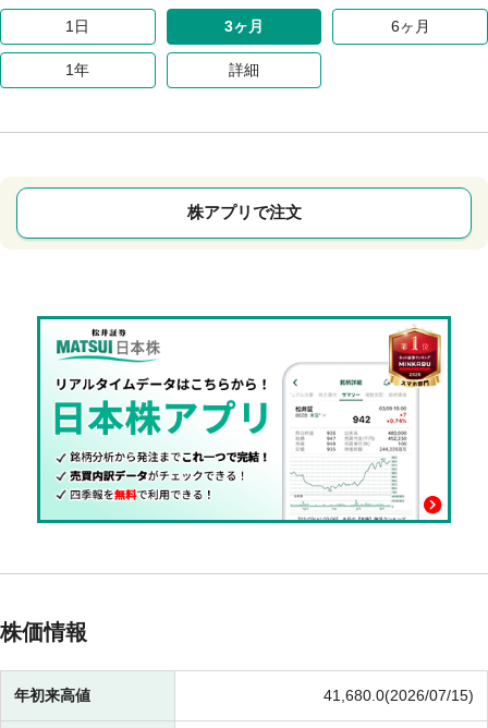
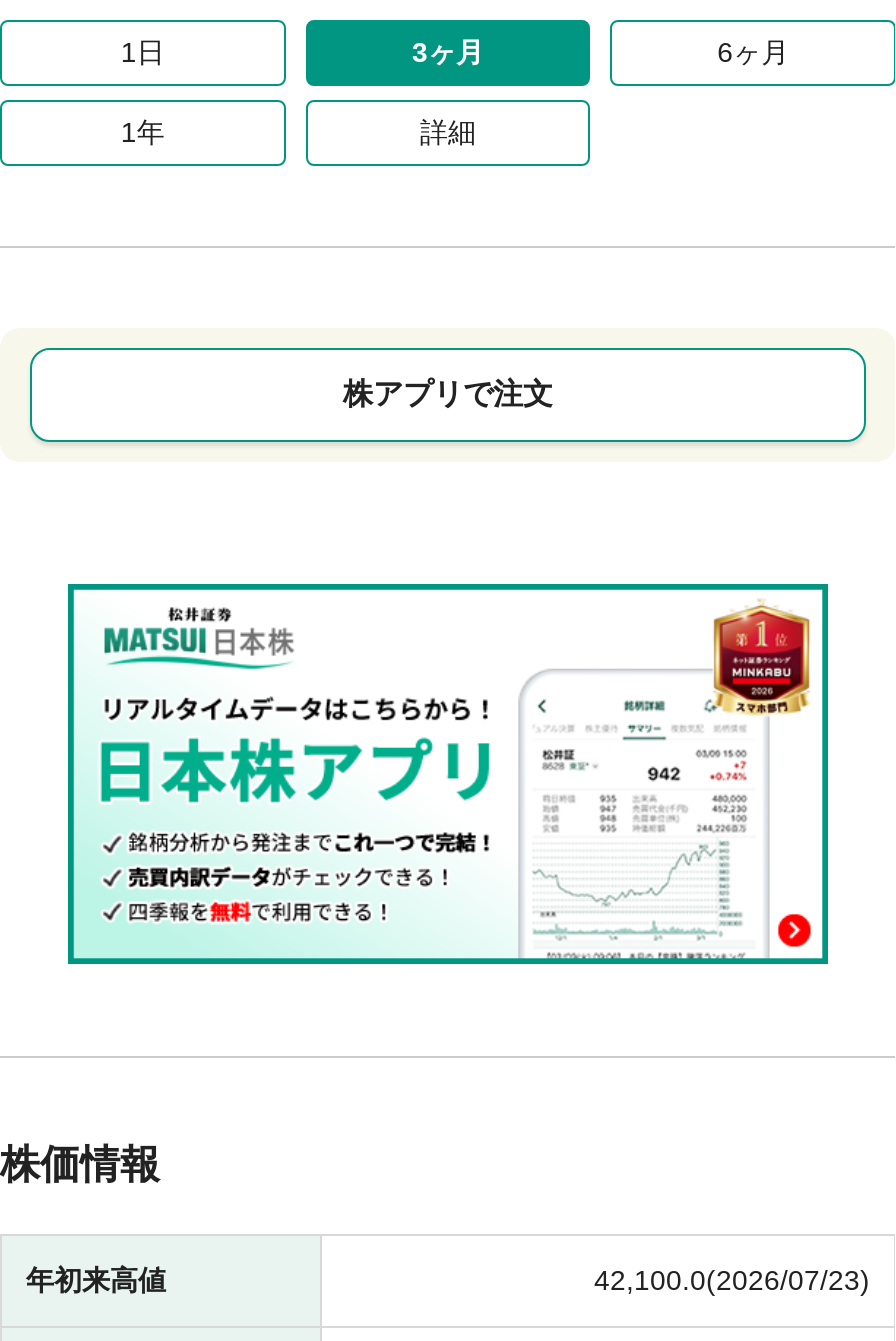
- 41,680.0(2026/07/15)
+ 42,100.0(2026/07/23)
